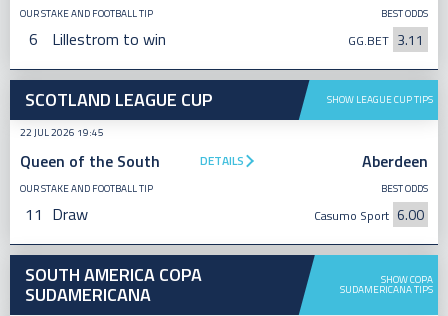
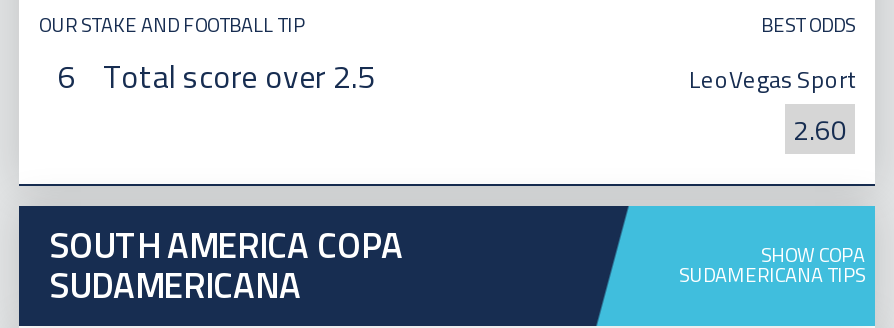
- 6 Lillestrom to win
- GG.BET 3.11
- SCOTLAND LEAGUE CUP
- SHOW LEAGUE CUP TIPS
- 22 JUL 2026 19:45
- Queen of the South
- DETAILS
- Aberdeen
- OUR STAKE AND FOOTBALL TIP
- BEST ODDS
- 11 Draw
- Casumo Sport 6.00
+ 6 Total score over 2.5
+ LeoVegas Sport
+ 2.60
